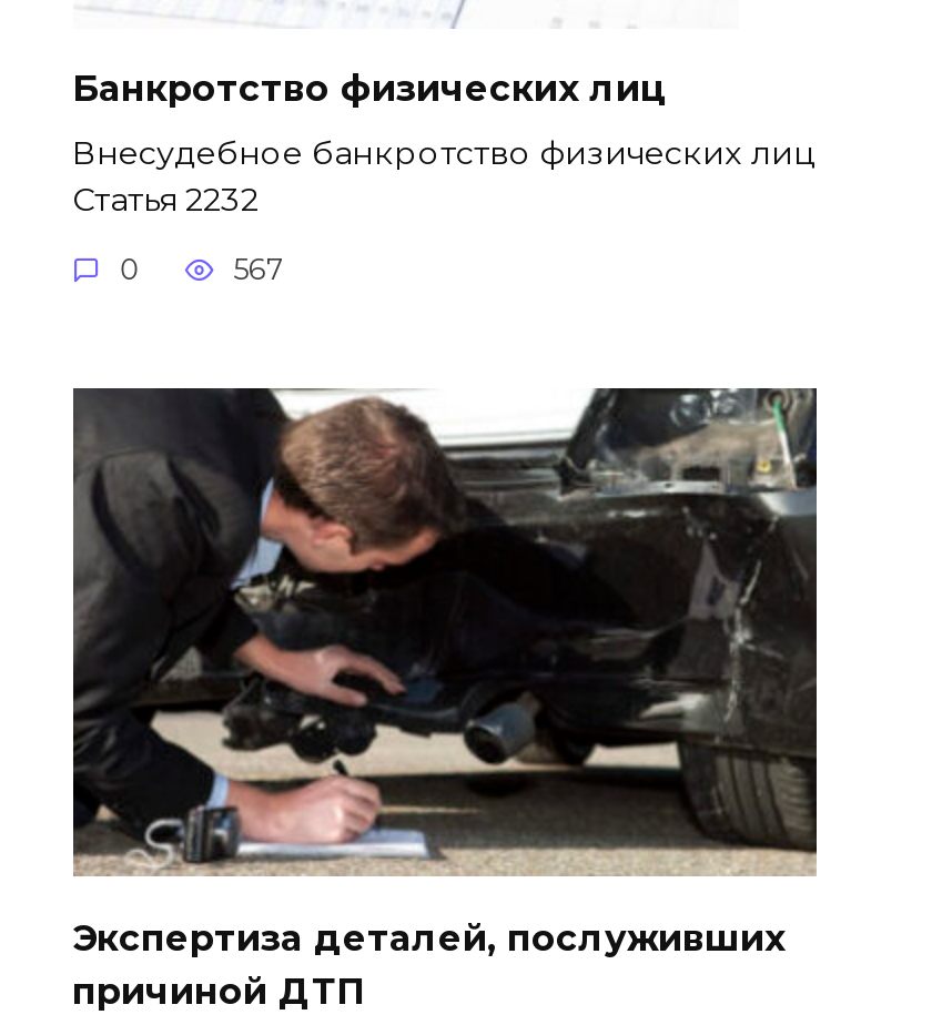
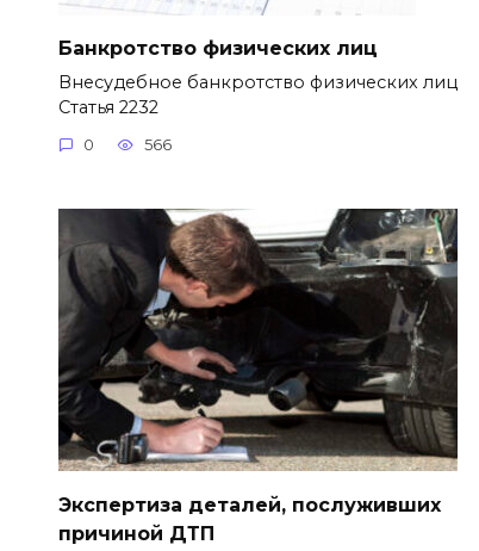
- 567
+ 566
